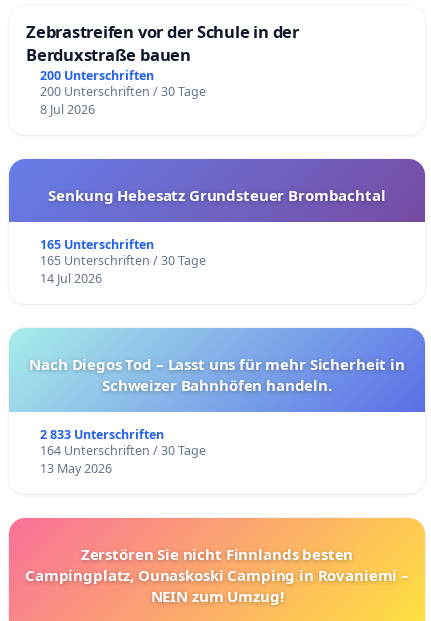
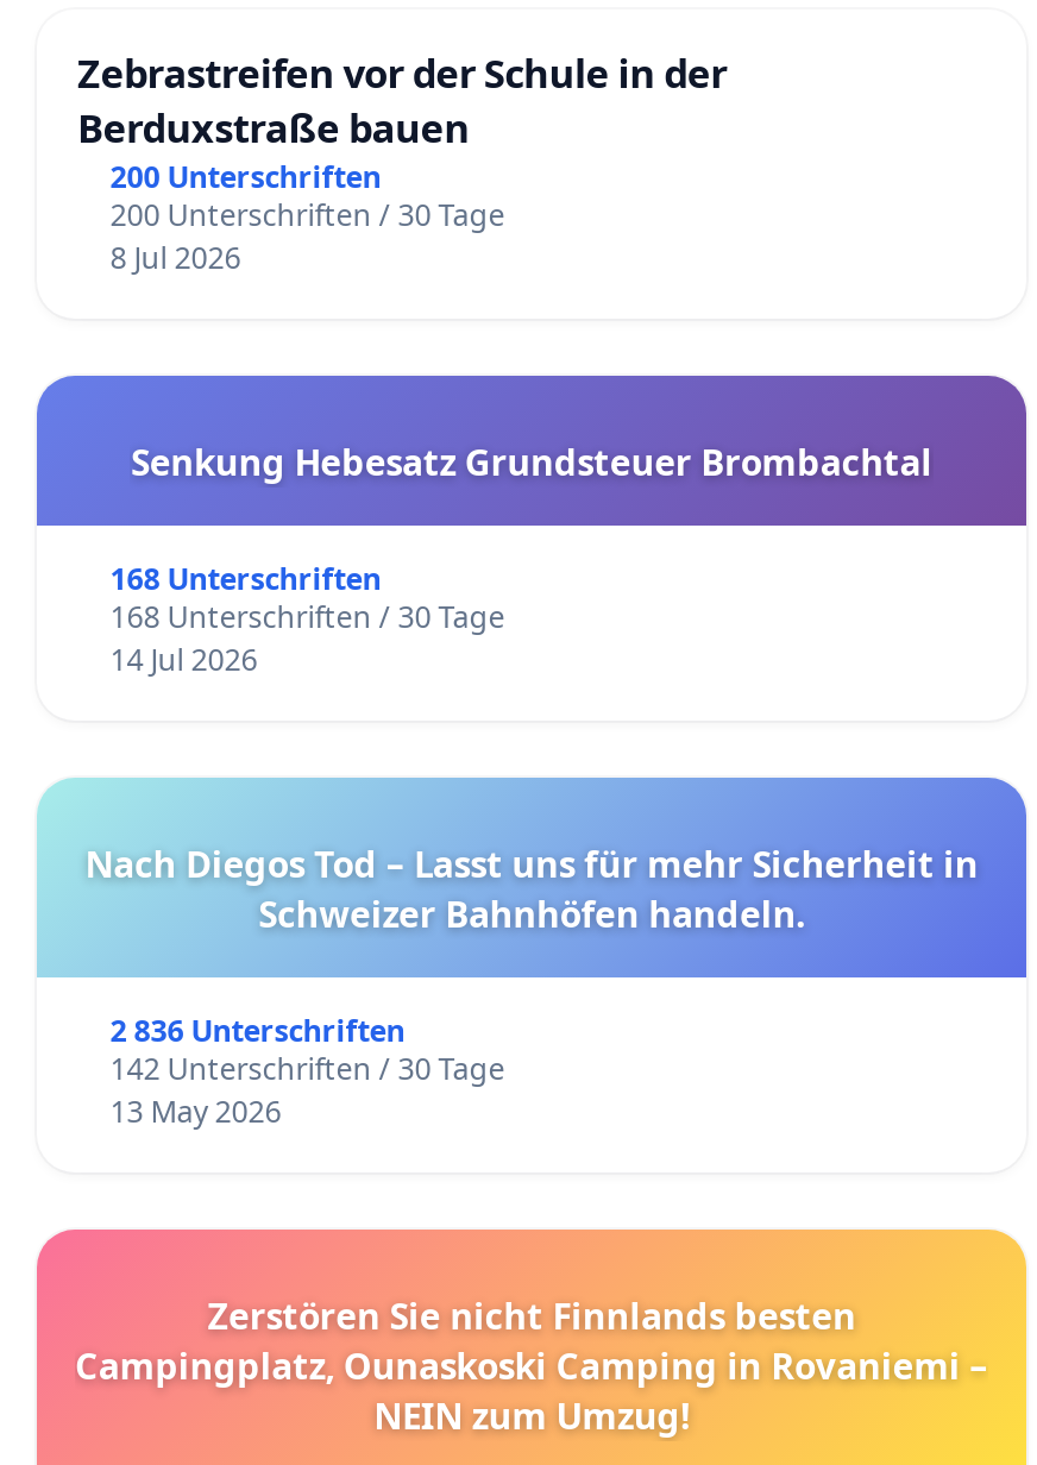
- 165 Unterschriften
+ 168 Unterschriften

- 165 Unterschriften / 30 Tage
+ 168 Unterschriften / 30 Tage

- 2 833 Unterschriften
+ 2 836 Unterschriften

- 164 Unterschriften / 30 Tage
+ 142 Unterschriften / 30 Tage
